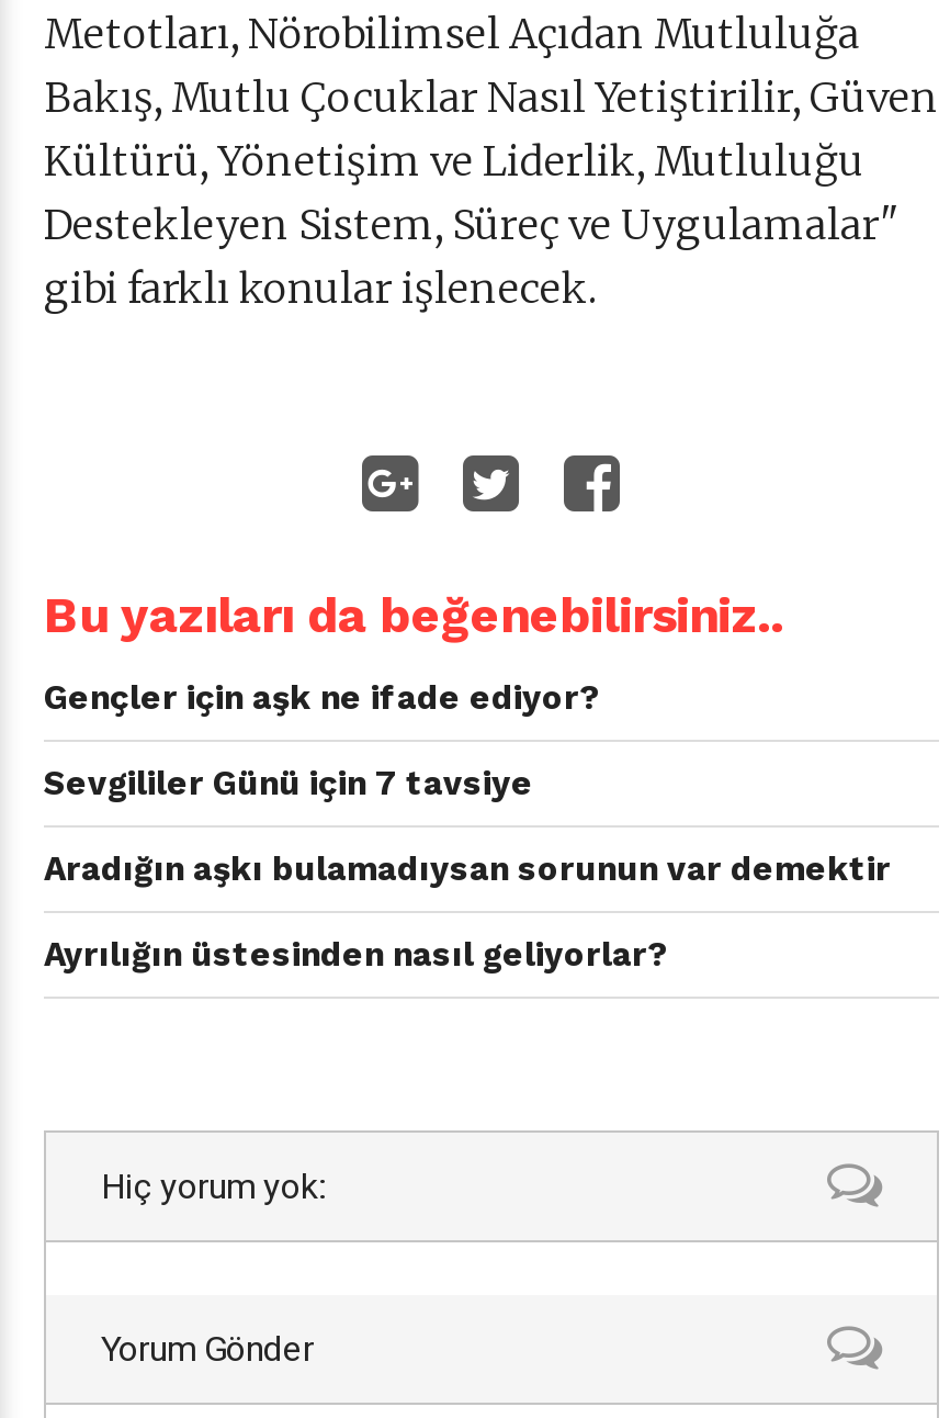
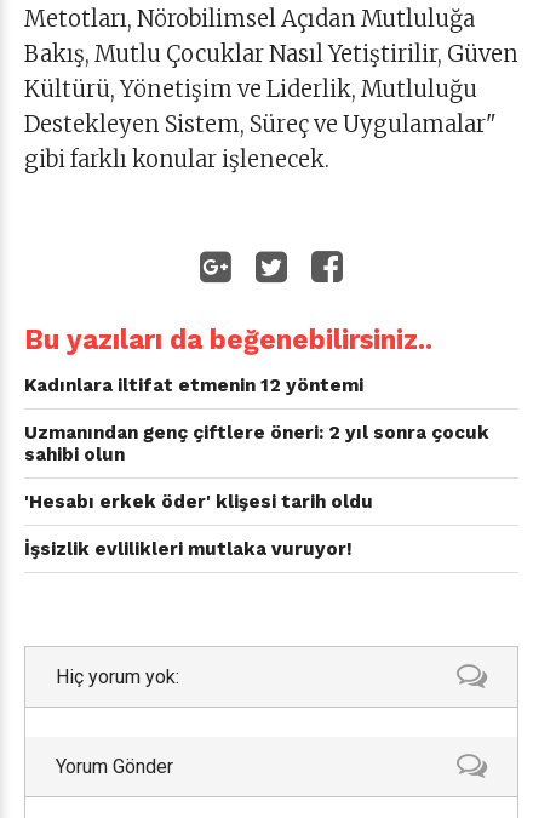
- Gençler için aşk ne ifade ediyor?
+ Kadınlara iltifat etmenin 12 yöntemi

- Sevgililer Günü için 7 tavsiye
+ Uzmanından genç çiftlere öneri: 2 yıl sonra çocuk
+ sahibi olun

- Aradığın aşkı bulamadıysan sorunun var demektir
+ 'Hesabı erkek öder' klişesi tarih oldu

- Ayrılığın üstesinden nasıl geliyorlar?
+ İşsizlik evlilikleri mutlaka vuruyor!
